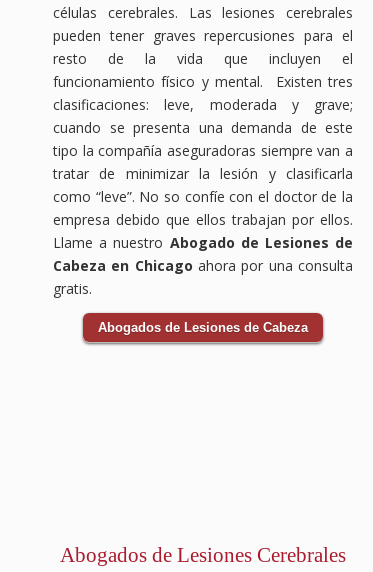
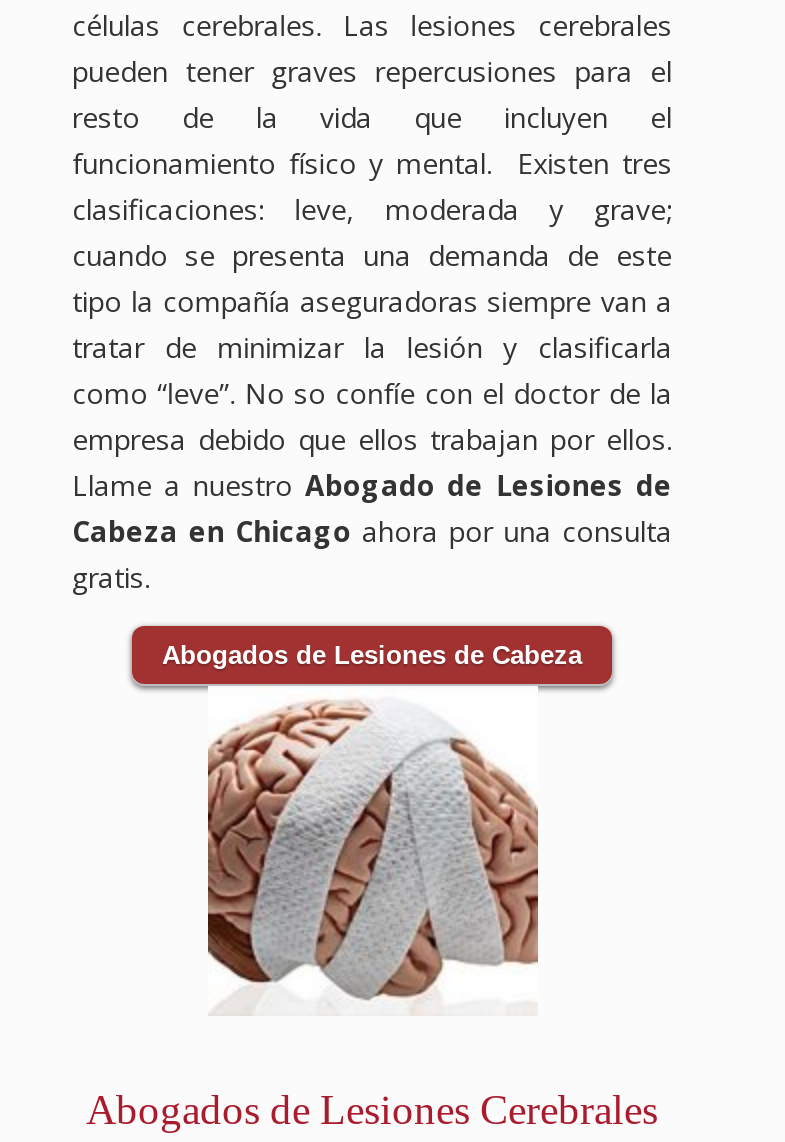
+ [image]
